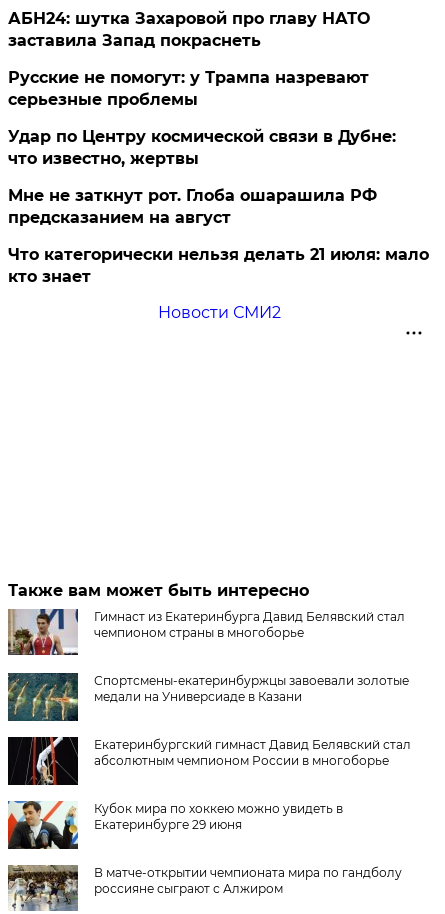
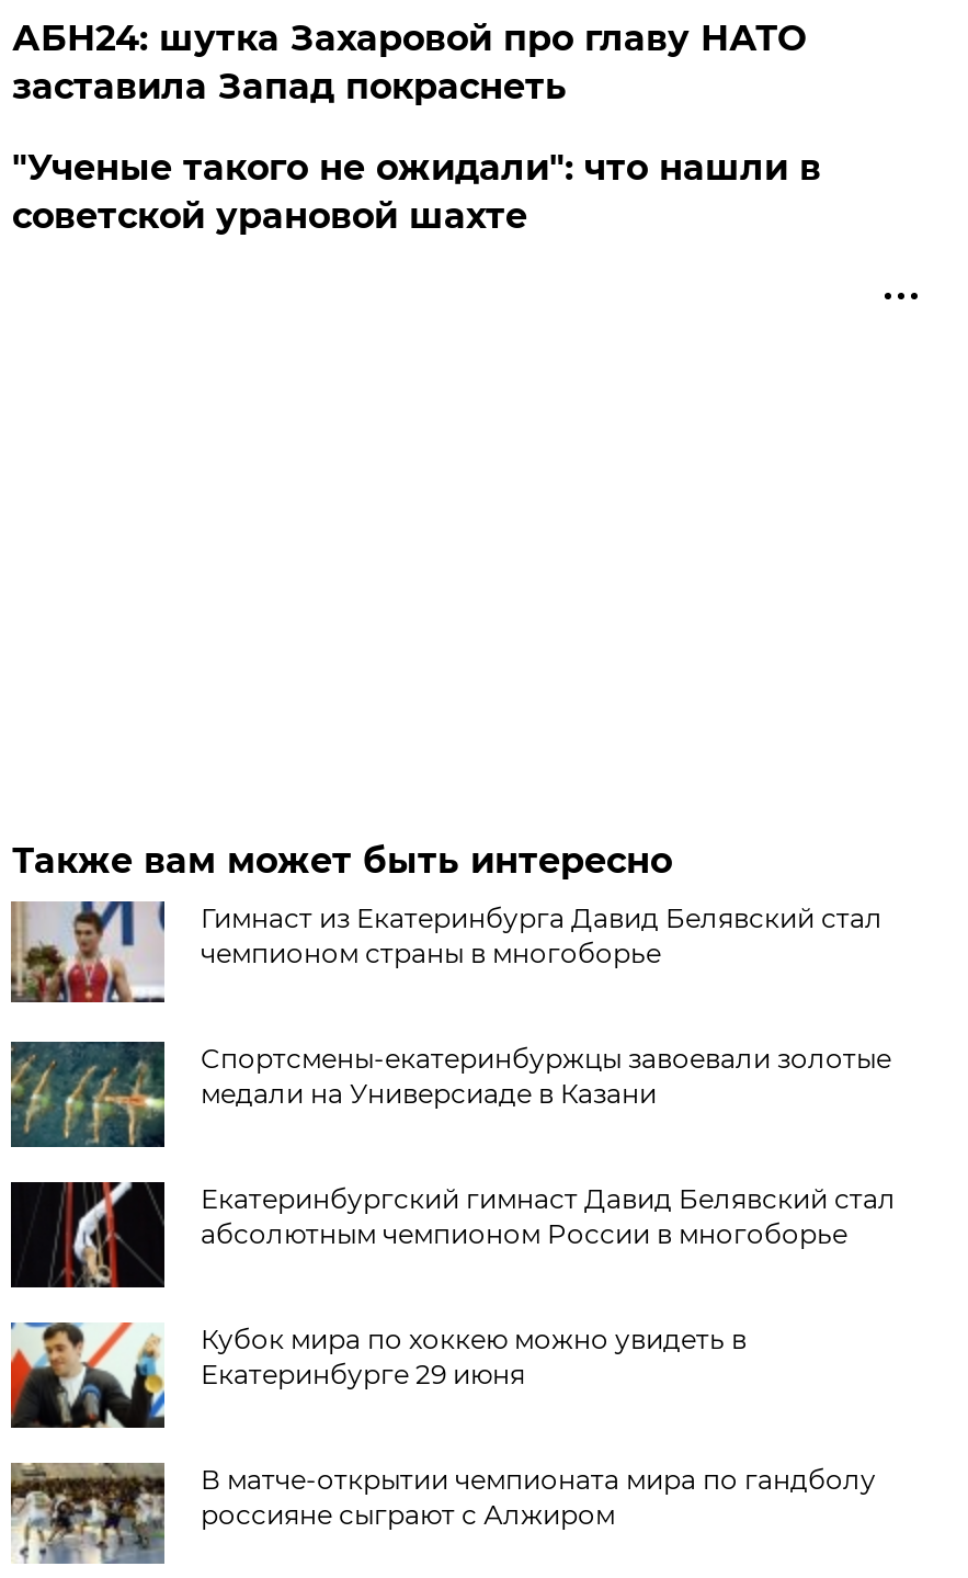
- Русские не помогут: у Трампа назревают
- серьезные проблемы
- Удар по Центру космической связи в Дубне:
- что известно, жертвы
- Мне не заткнут рот. Глоба ошарашила РФ
- предсказанием на август
- Что категорически нельзя делать 21 июля: мало
- кто знает
- Новости СМИ2
+ "Ученые такого не ожидали": что нашли в
+ советской урановой шахте
